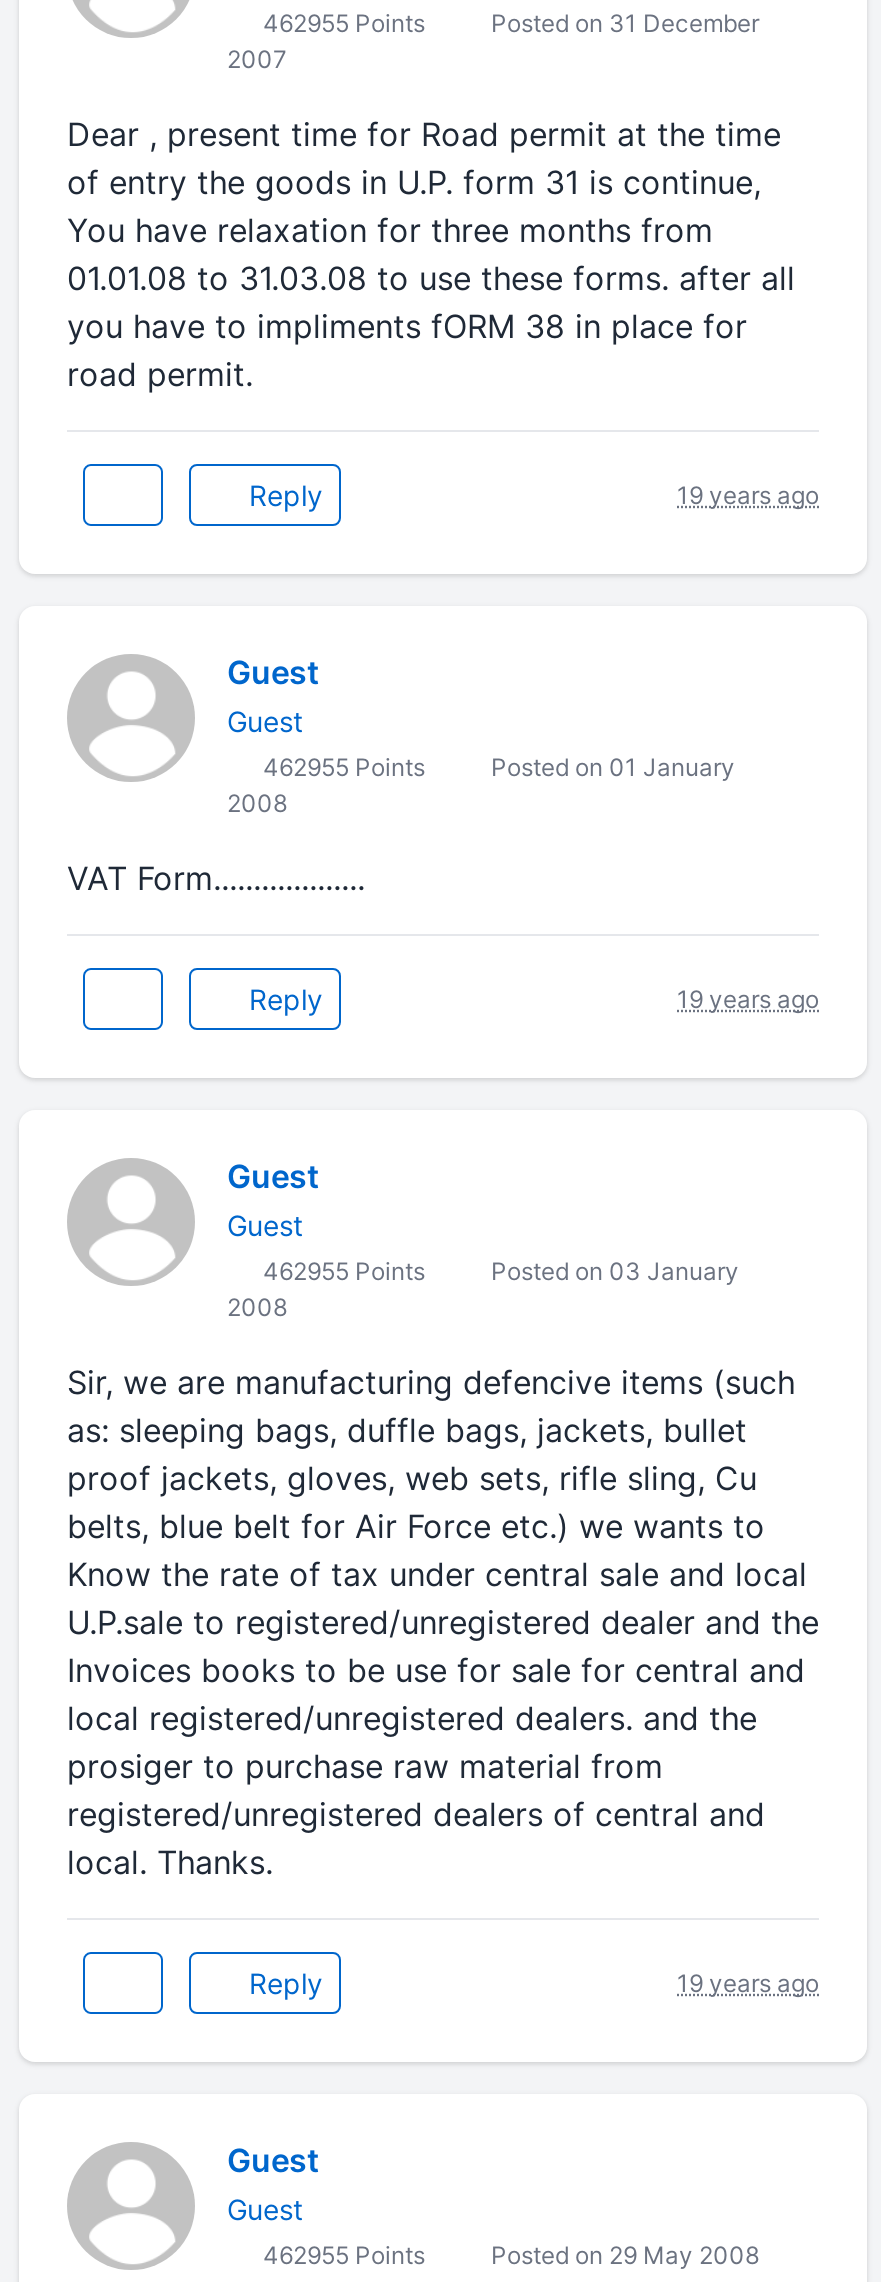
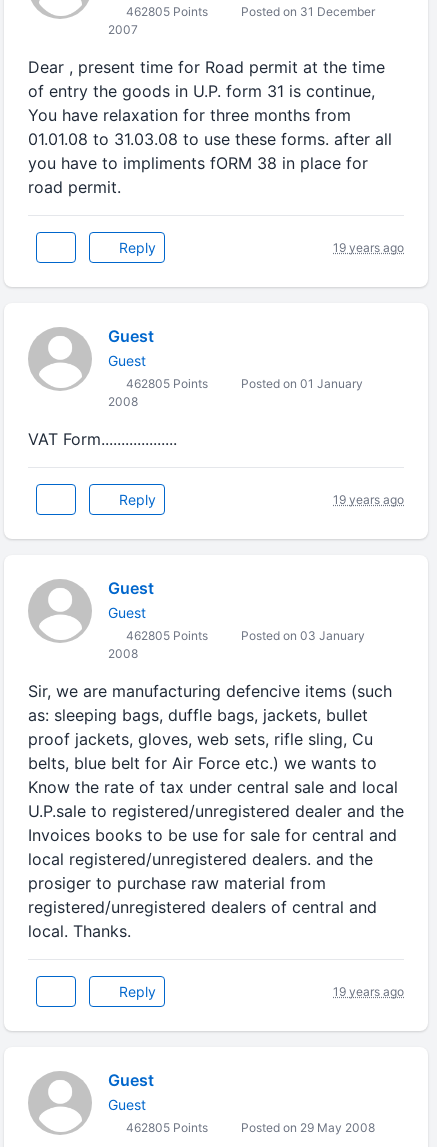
- 462955 Points Posted on 31 December
+ 462805 Points Posted on 31 December

- 462955 Points Posted on 01 January
+ 462805 Points Posted on 01 January

- 462955 Points Posted on 03 January
+ 462805 Points Posted on 03 January

- 462955 Points Posted on 29 May 2008
+ 462805 Points Posted on 29 May 2008
